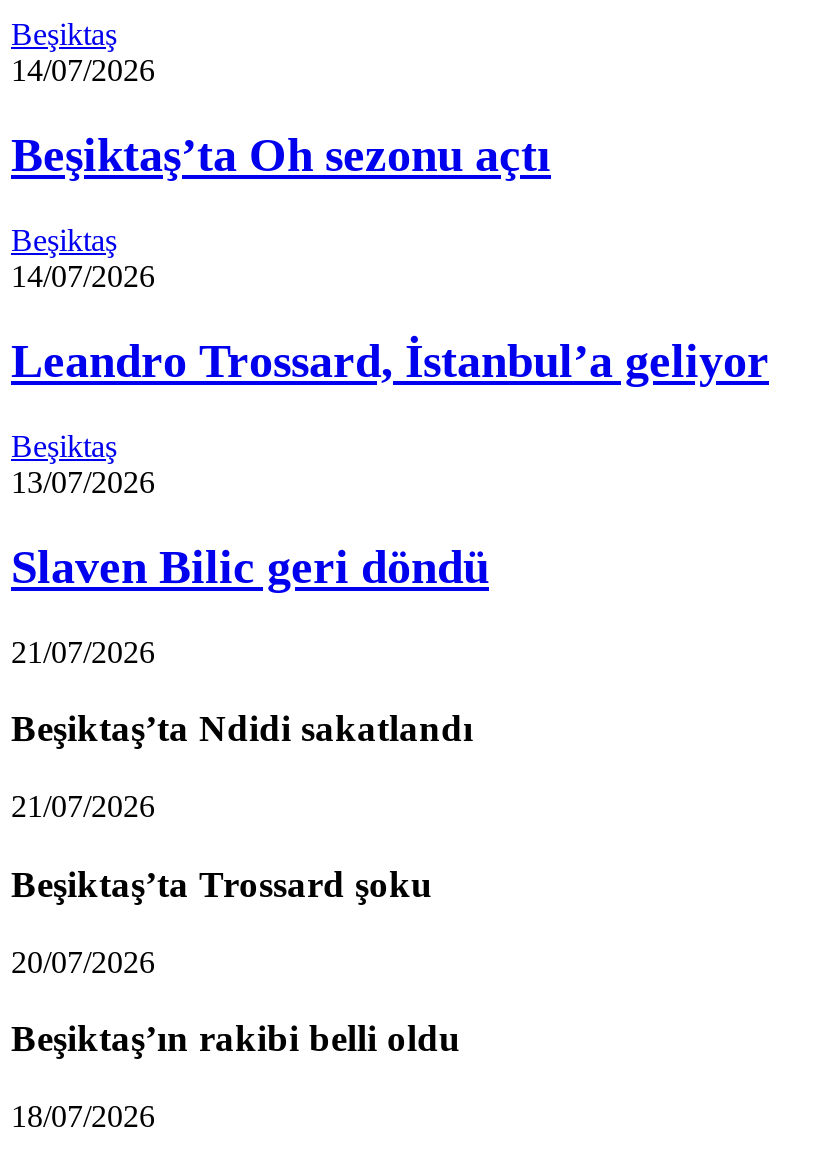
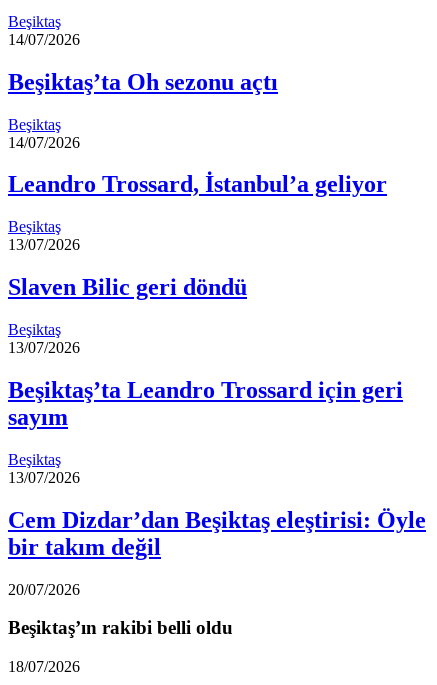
- 21/07/2026
+ Beşiktaş
+ 13/07/2026

- Beşiktaş’ta Ndidi sakatlandı
+ Beşiktaş’ta Leandro Trossard için geri
+ sayım

- 21/07/2026
+ Beşiktaş
+ 13/07/2026

- Beşiktaş’ta Trossard şoku
+ Cem Dizdar’dan Beşiktaş eleştirisi: Öyle
+ bir takım değil
